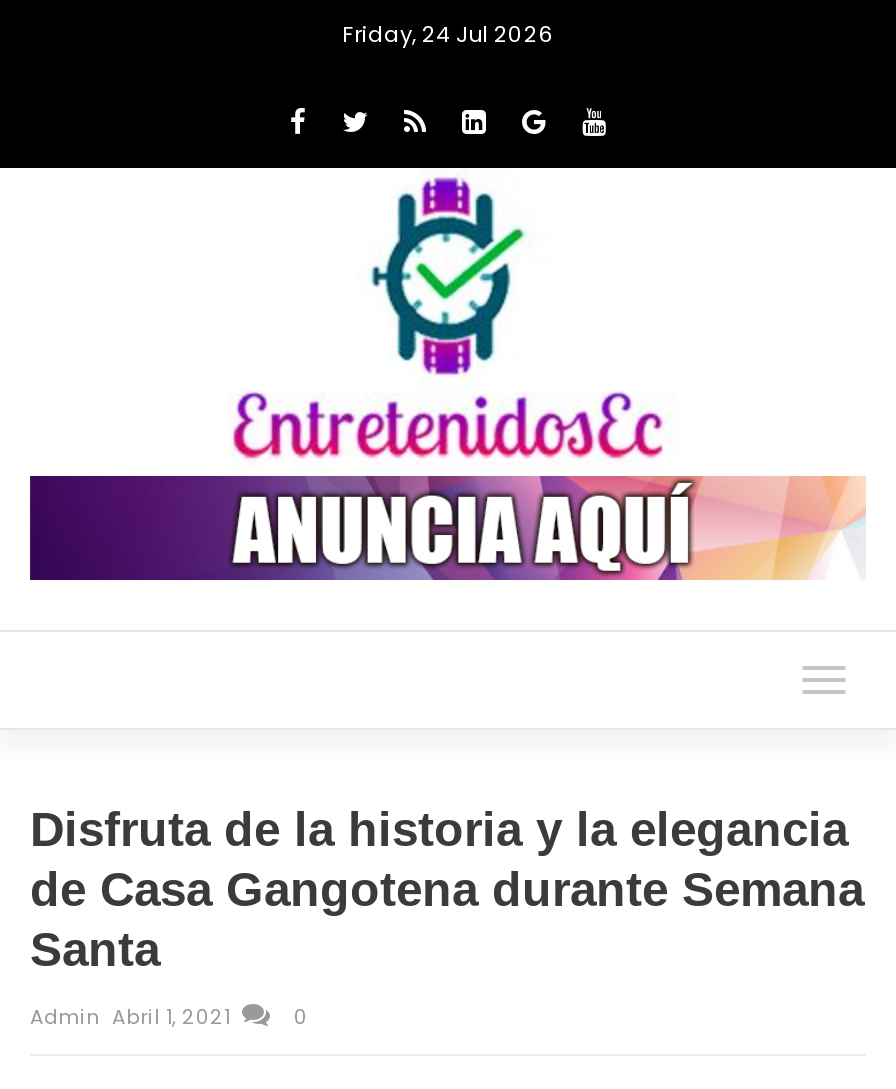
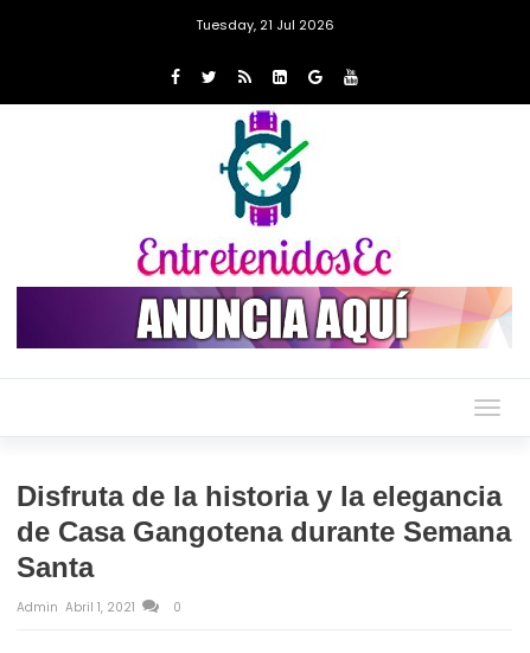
- Friday, 24 Jul 2026
+ Tuesday, 21 Jul 2026
